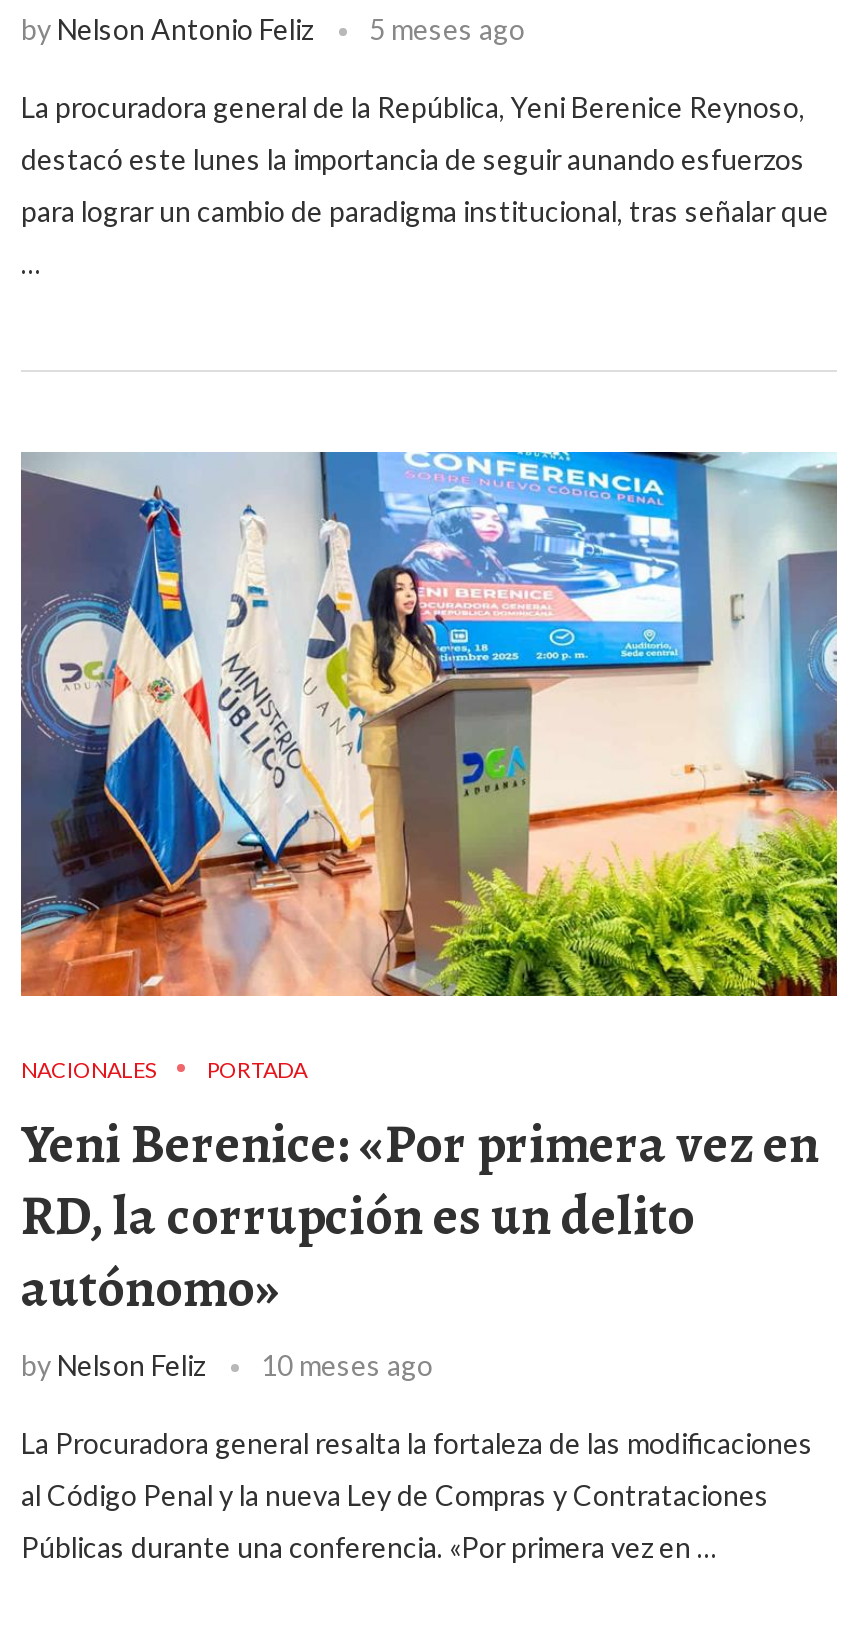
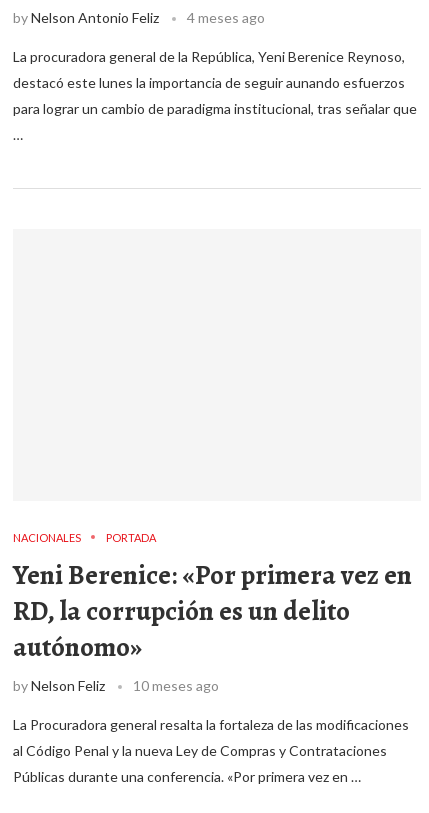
- by Nelson Antonio Feliz 5 meses ago
+ by Nelson Antonio Feliz 4 meses ago

- [image]
